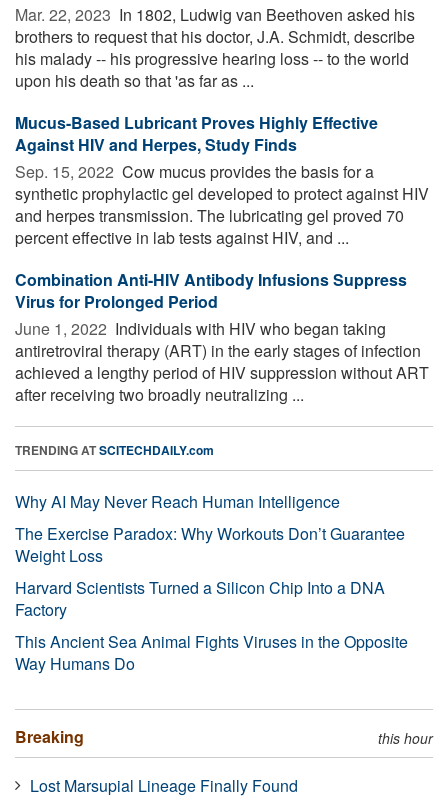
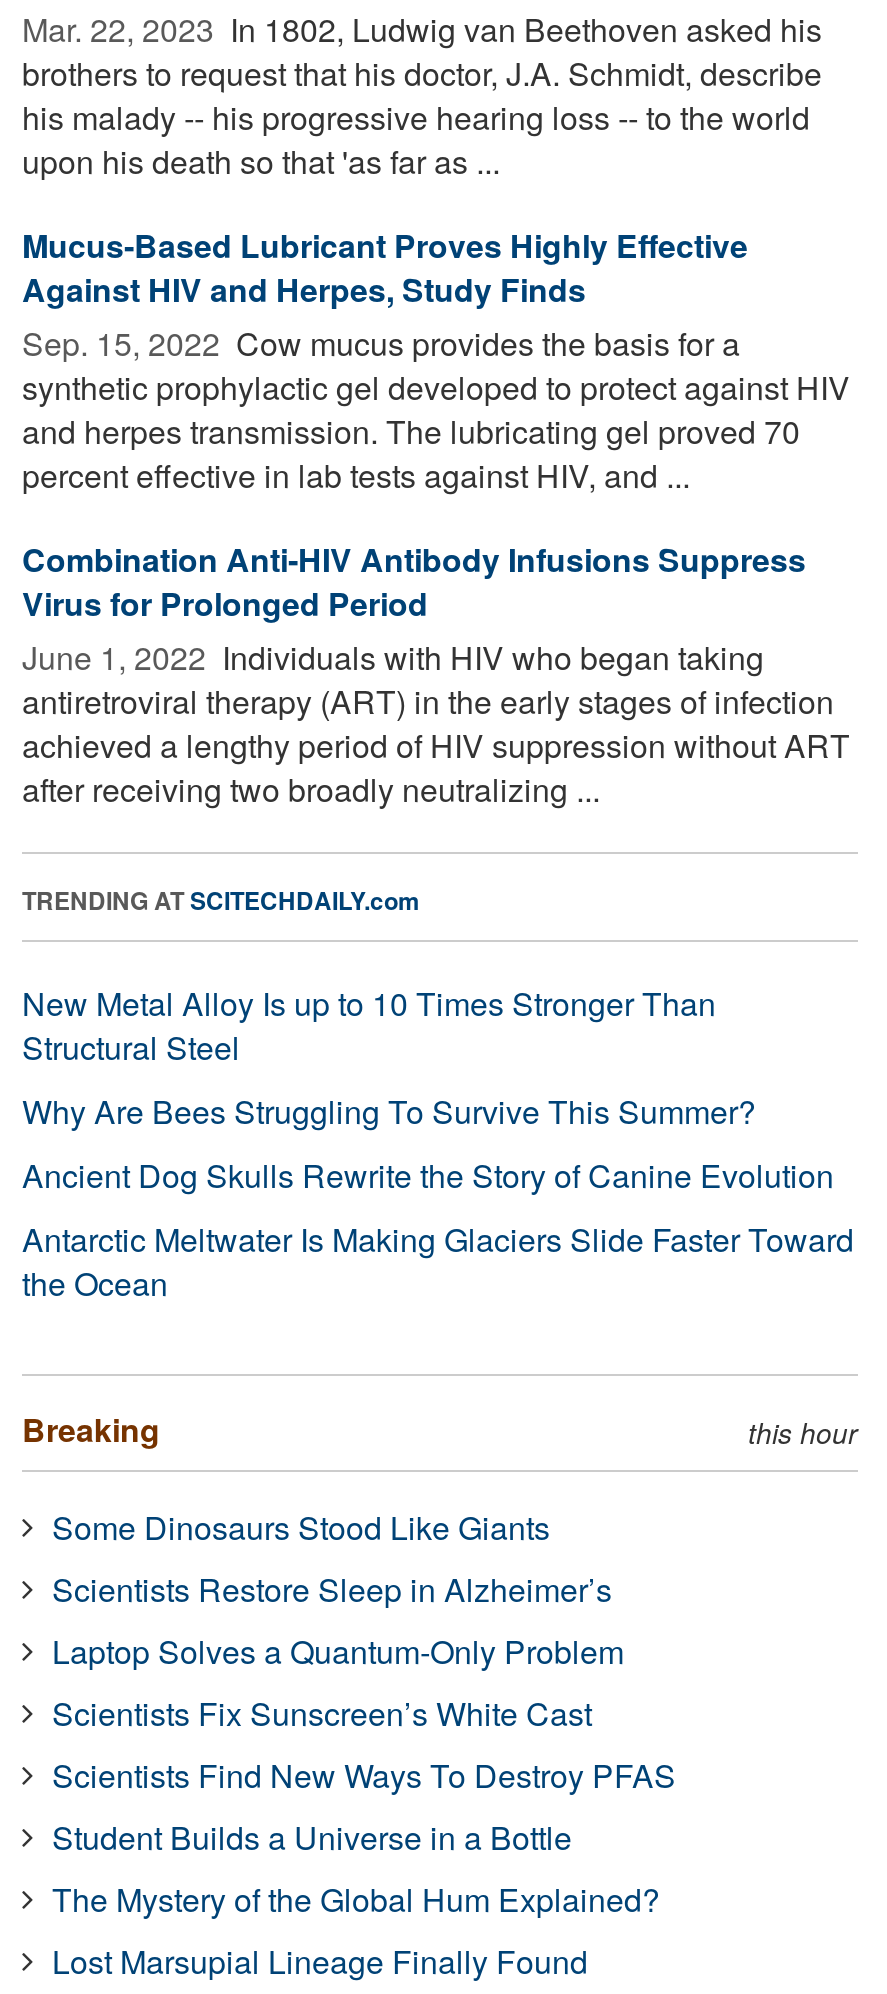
- Why AI May Never Reach Human Intelligence
- The Exercise Paradox: Why Workouts Don’t Guarantee
- Weight Loss
- Harvard Scientists Turned a Silicon Chip Into a DNA
- Factory
- This Ancient Sea Animal Fights Viruses in the Opposite
- Way Humans Do
+ New Metal Alloy Is up to 10 Times Stronger Than
+ Structural Steel
+ Why Are Bees Struggling To Survive This Summer?
+ Ancient Dog Skulls Rewrite the Story of Canine Evolution
+ Antarctic Meltwater Is Making Glaciers Slide Faster Toward
+ the Ocean

moved up: Breaking | this hour

+ Some Dinosaurs Stood Like Giants
+ Scientists Restore Sleep in Alzheimer’s
+ Laptop Solves a Quantum-Only Problem
+ Scientists Fix Sunscreen’s White Cast
+ Scientists Find New Ways To Destroy PFAS
+ Student Builds a Universe in a Bottle
+ The Mystery of the Global Hum Explained?
